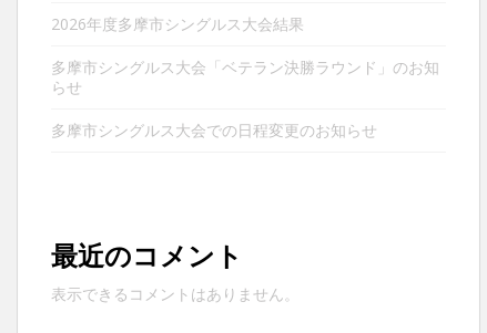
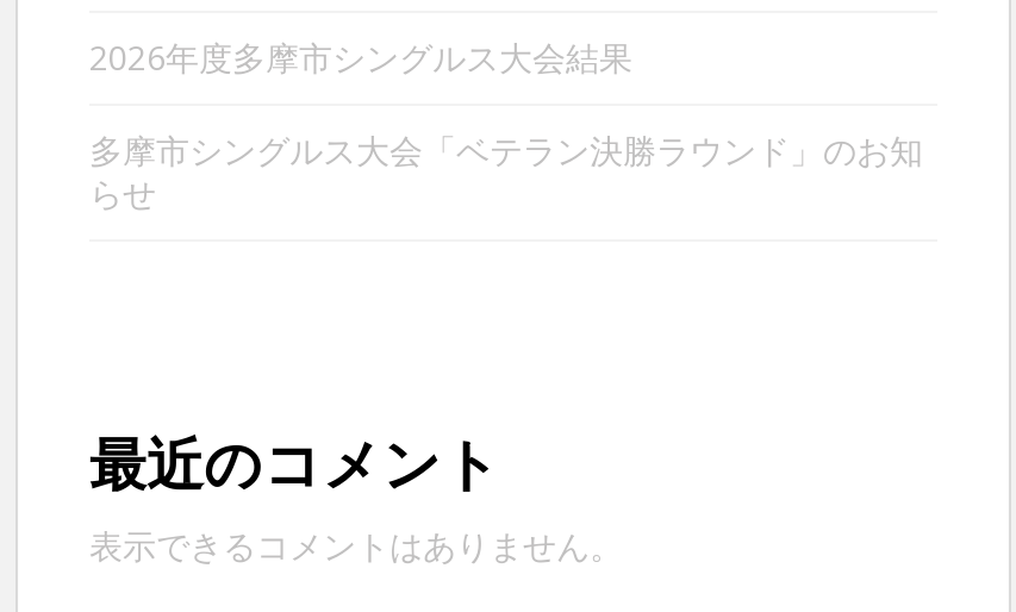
- 多摩市シングルス大会での日程変更のお知らせ
